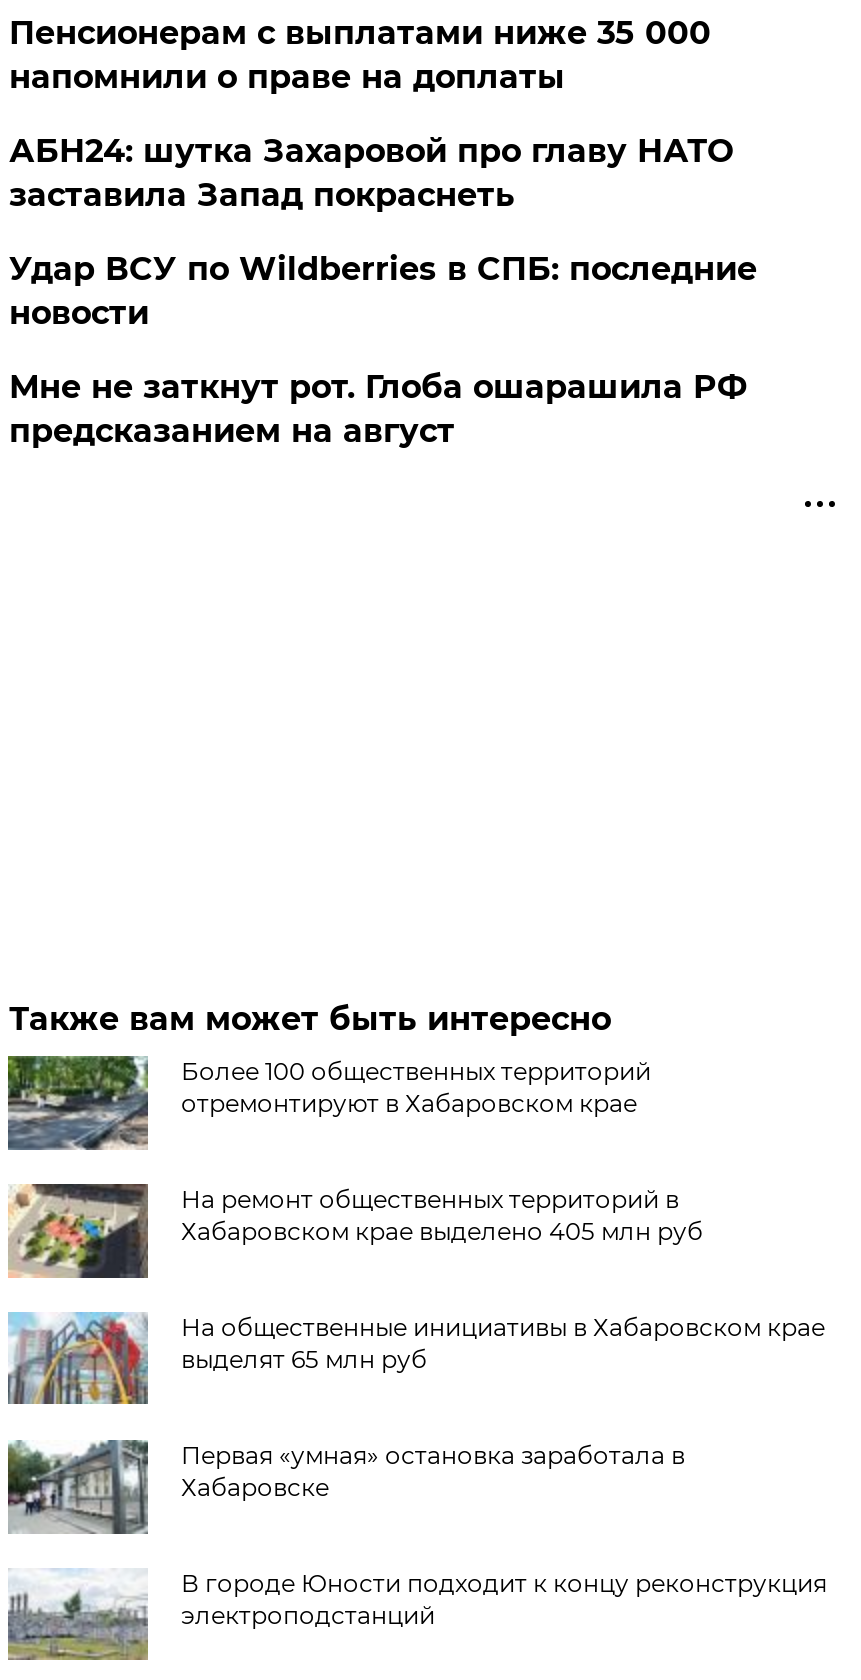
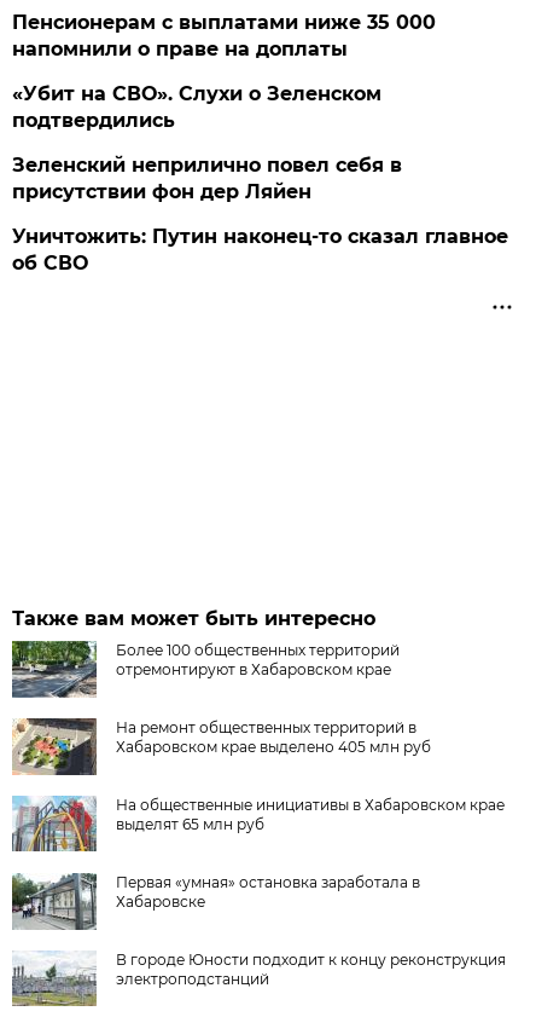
- АБН24: шутка Захаровой про главу НАТО
- заставила Запад покраснеть
+ «Убит на СВО». Слухи о Зеленском
+ подтвердились

- Удар ВСУ по Wildberries в СПБ: последние
- новости
+ Зеленский неприлично повел cебя в
+ присутствии фон дер Ляйен

- Мне не заткнут рот. Глоба ошарашила РФ
- предсказанием на август
+ Уничтожить: Путин наконец-то сказал главное
+ об СВО
